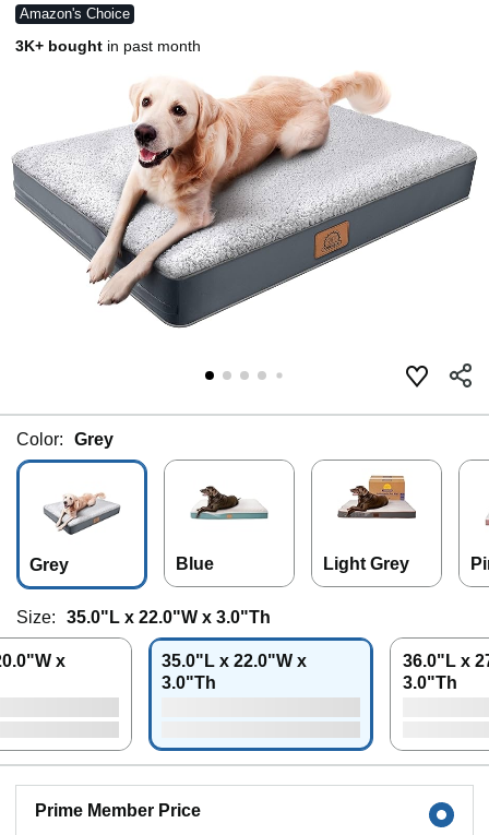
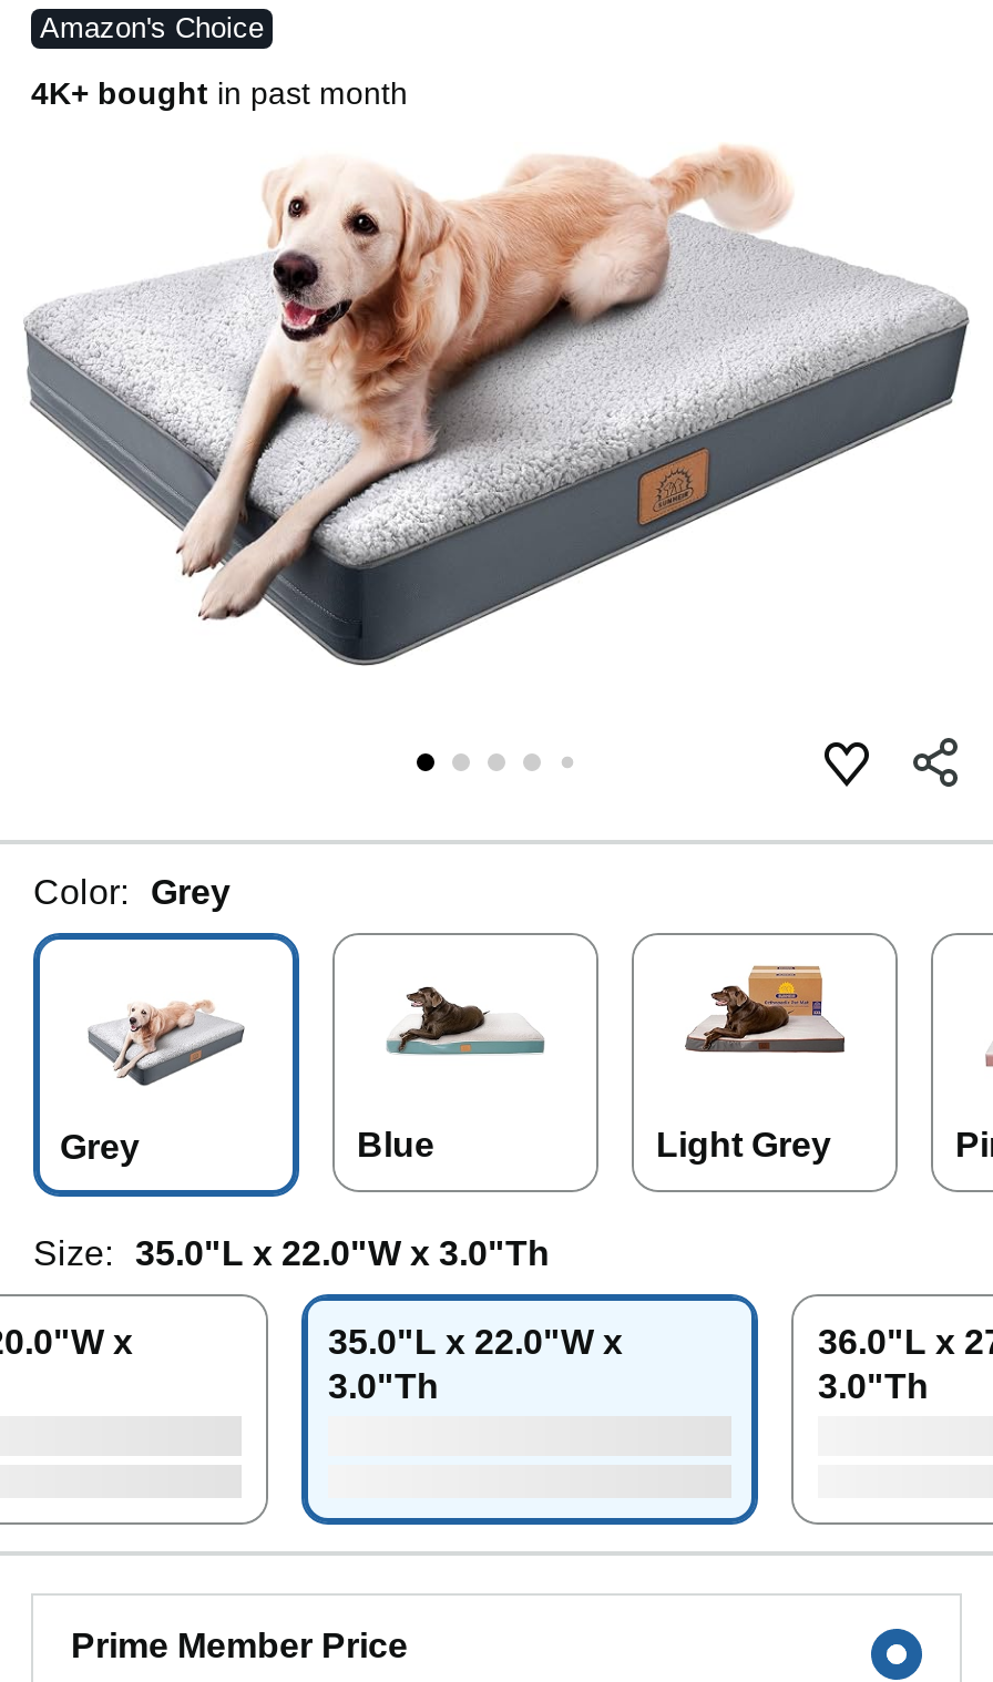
- 3K+ bought in past month
+ 4K+ bought in past month
